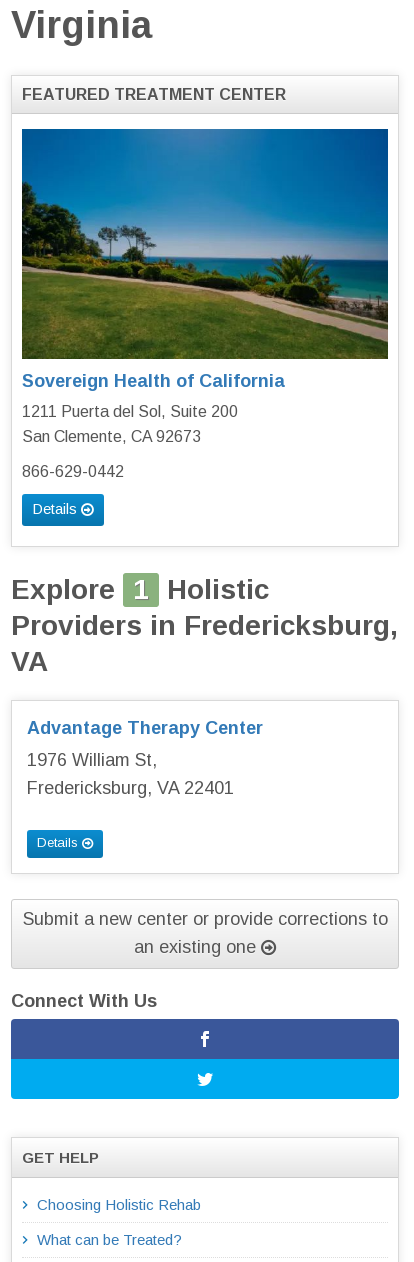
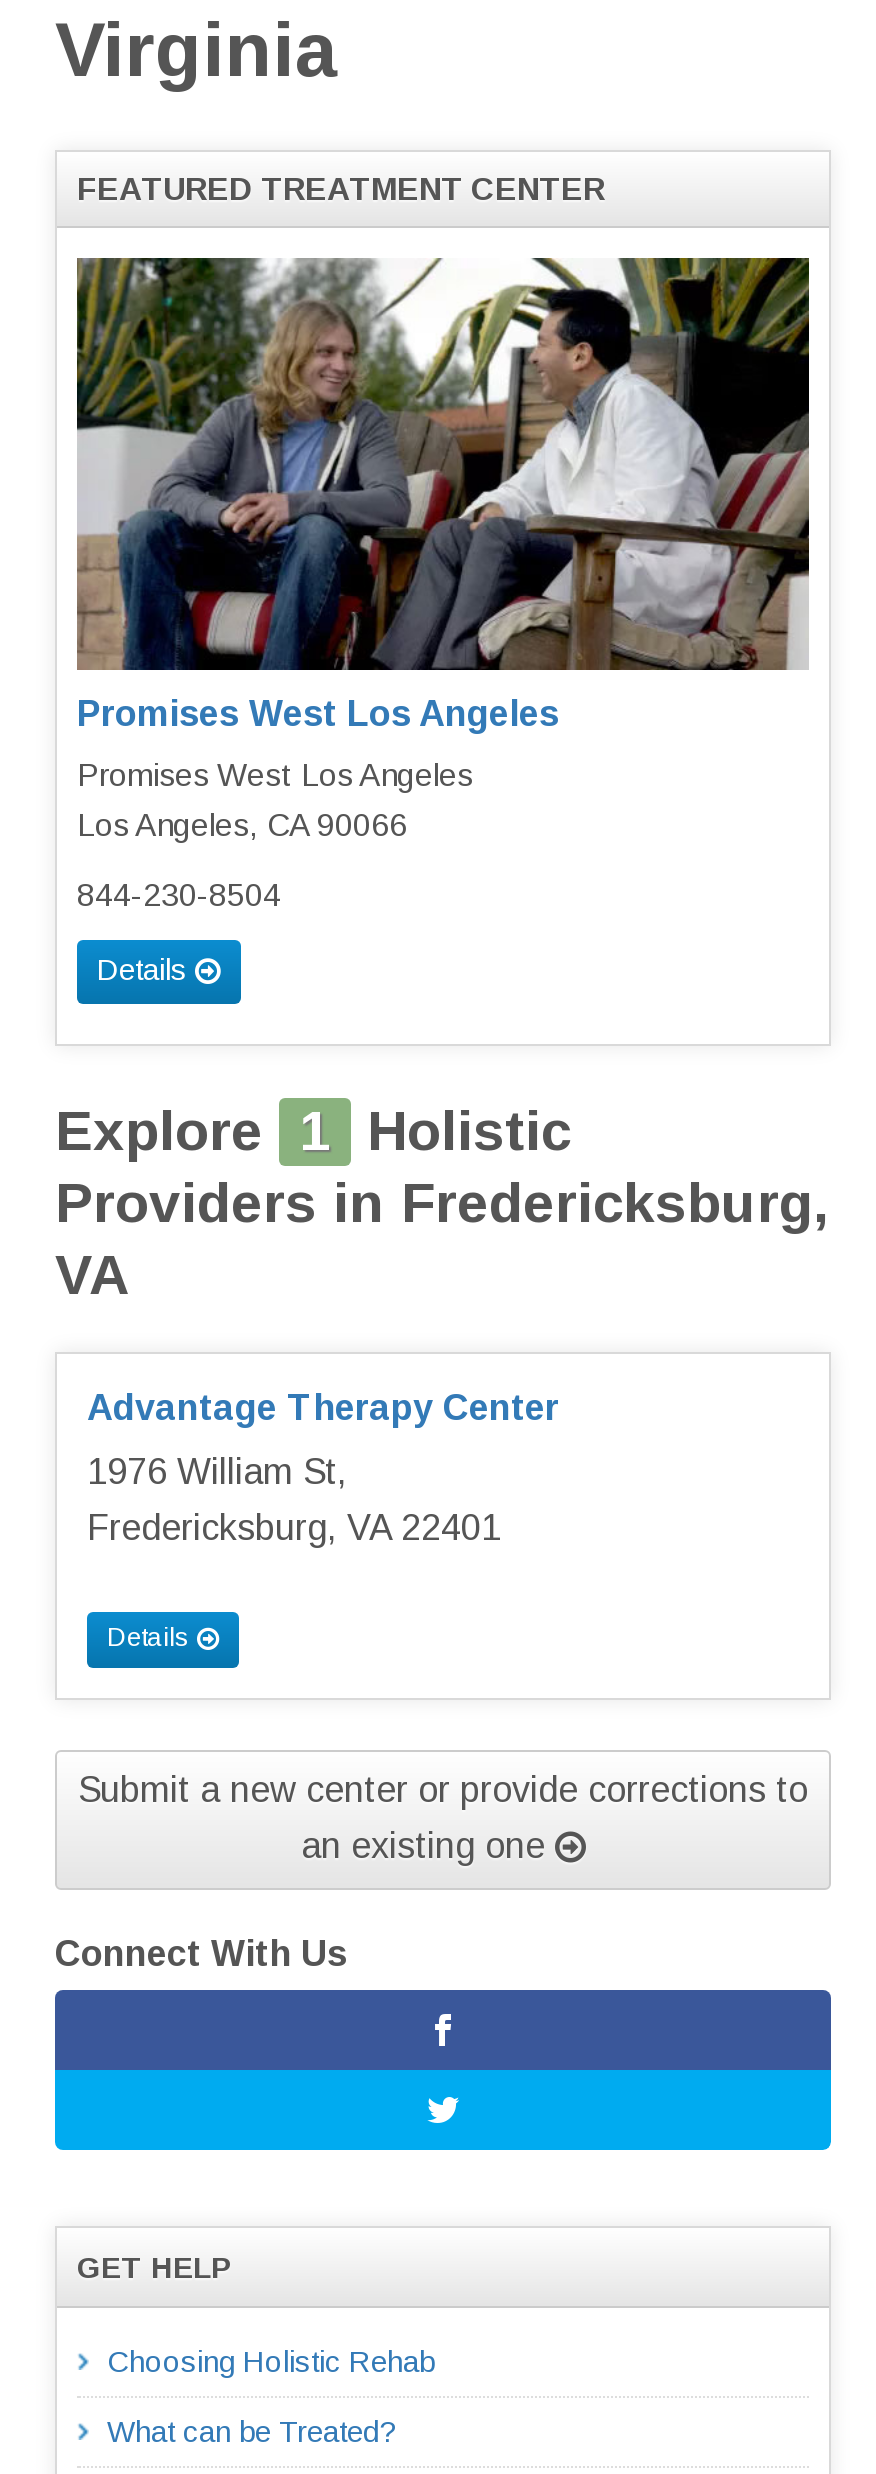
- [image]
- Sovereign Health of California
+ [image]
+ Promises West Los Angeles

- 1211 Puerta del Sol, Suite 200
+ Promises West Los Angeles

- San Clemente, CA 92673
+ Los Angeles, CA 90066

- 866-629-0442
+ 844-230-8504
